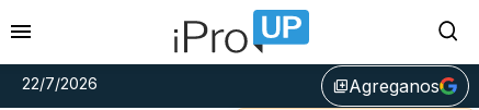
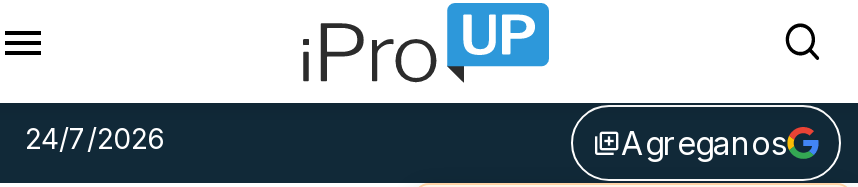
- 22/7/2026
+ 24/7/2026
